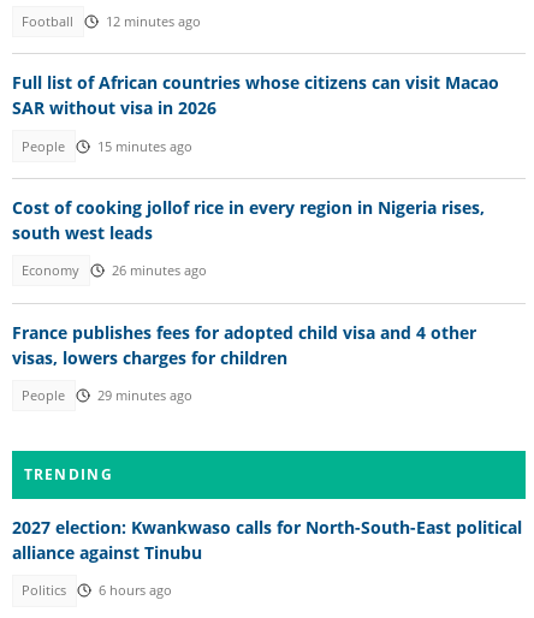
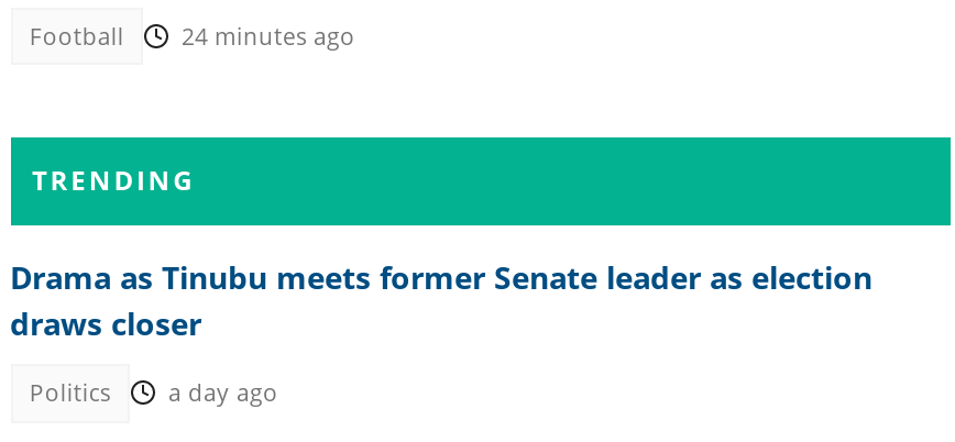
- 12 minutes ago
- Full list of African countries whose citizens can visit Macao
- SAR without visa in 2026
- People
- 15 minutes ago
- Cost of cooking jollof rice in every region in Nigeria rises,
- south west leads
- Economy
- 26 minutes ago
- France publishes fees for adopted child visa and 4 other
- visas, lowers charges for children
- People
- 29 minutes ago
+ 24 minutes ago

- 2027 election: Kwankwaso calls for North-South-East political
- alliance against Tinubu
+ Drama as Tinubu meets former Senate leader as election
+ draws closer

- 6 hours ago
+ a day ago
